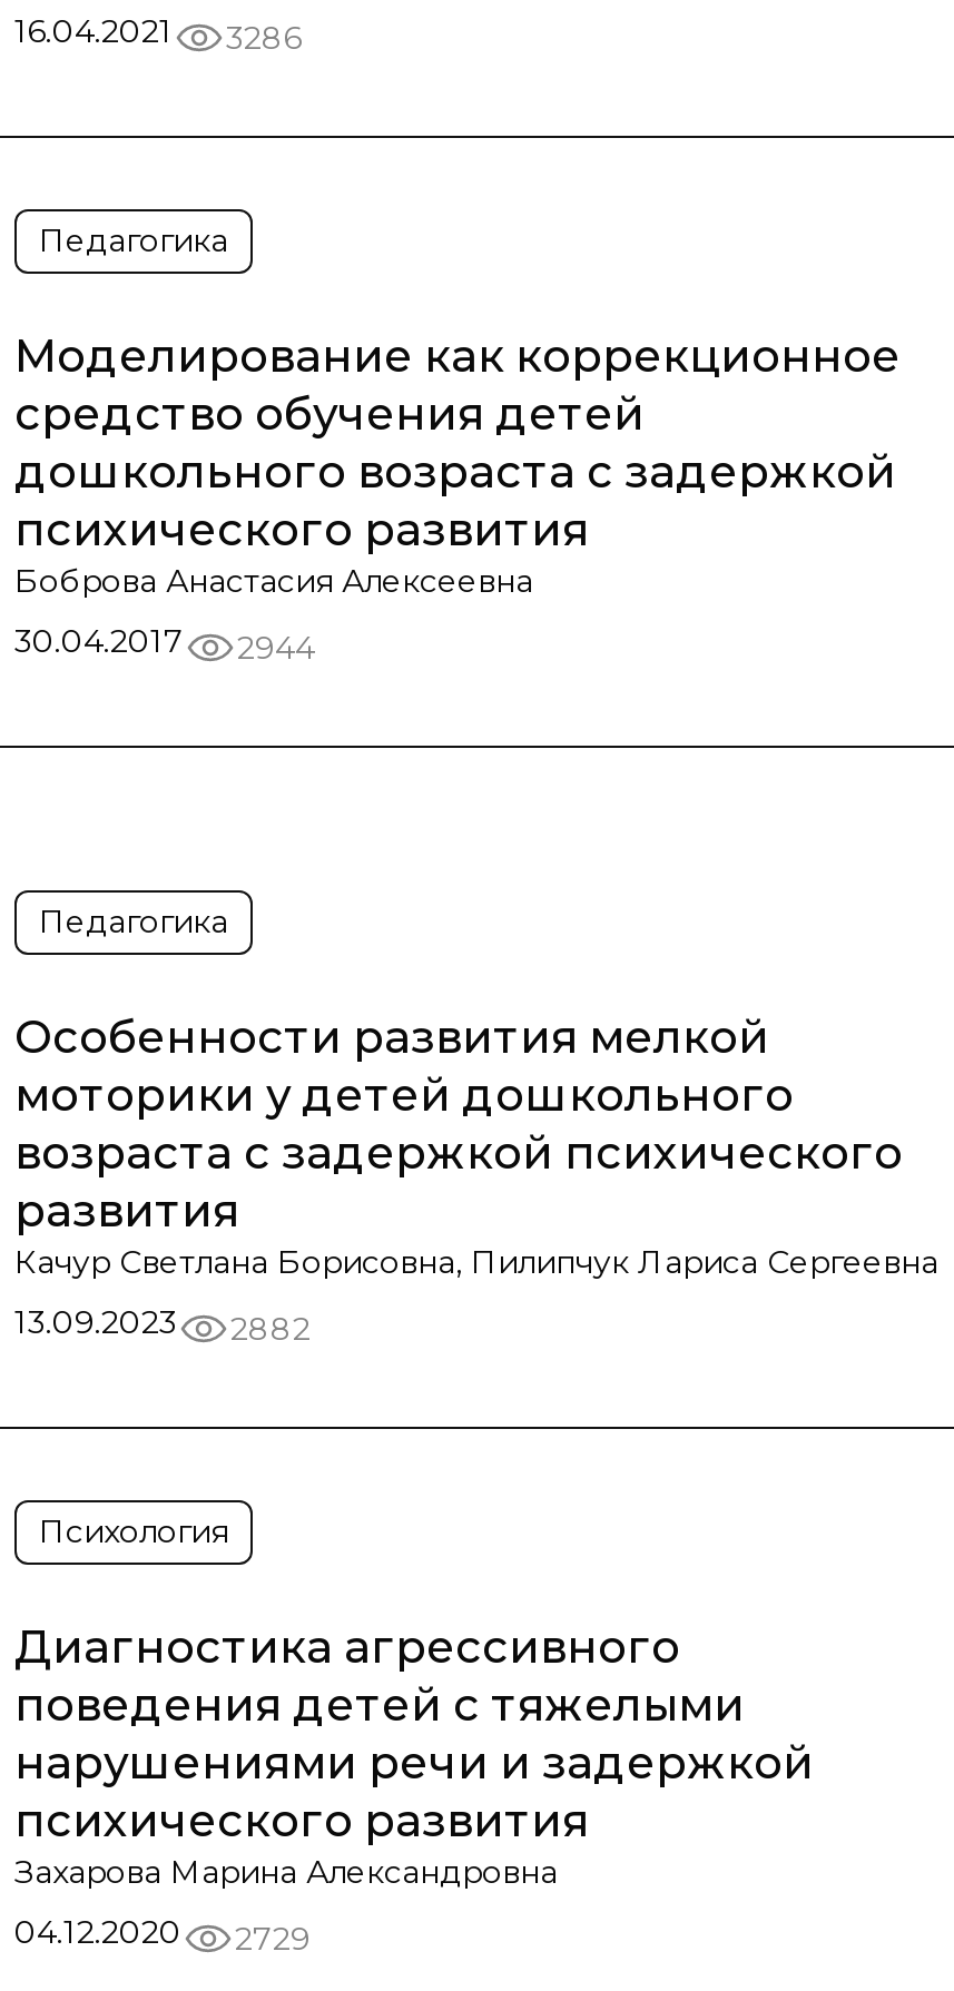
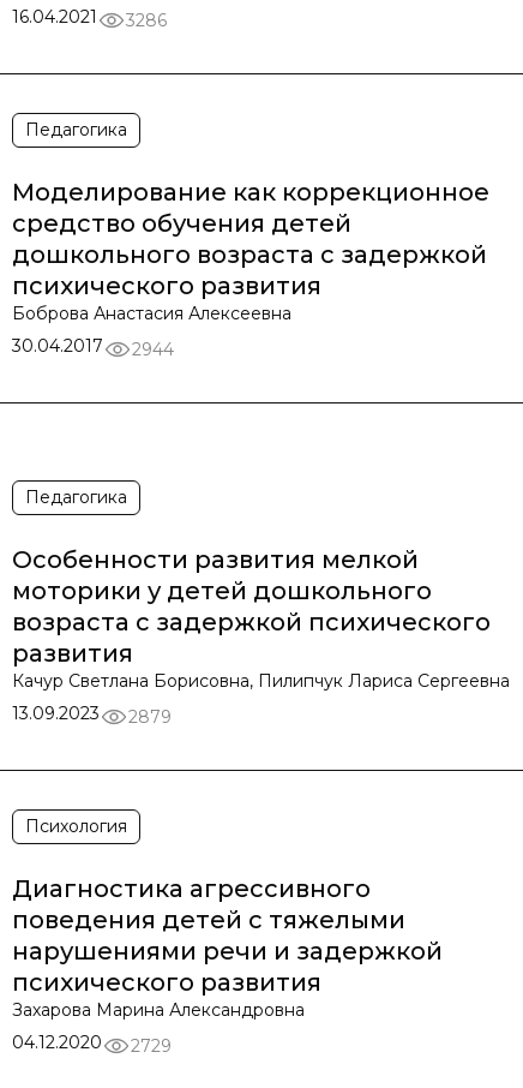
- 13.09.2023 2882
+ 13.09.2023 2879
